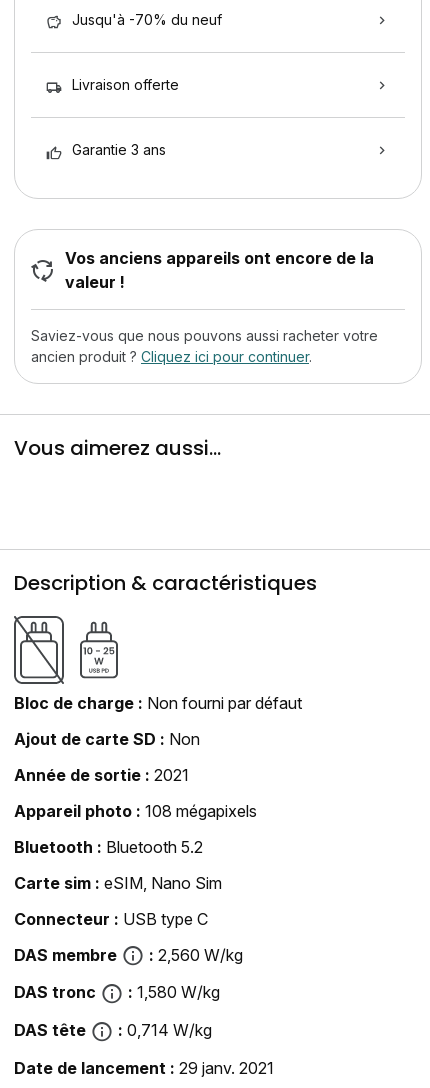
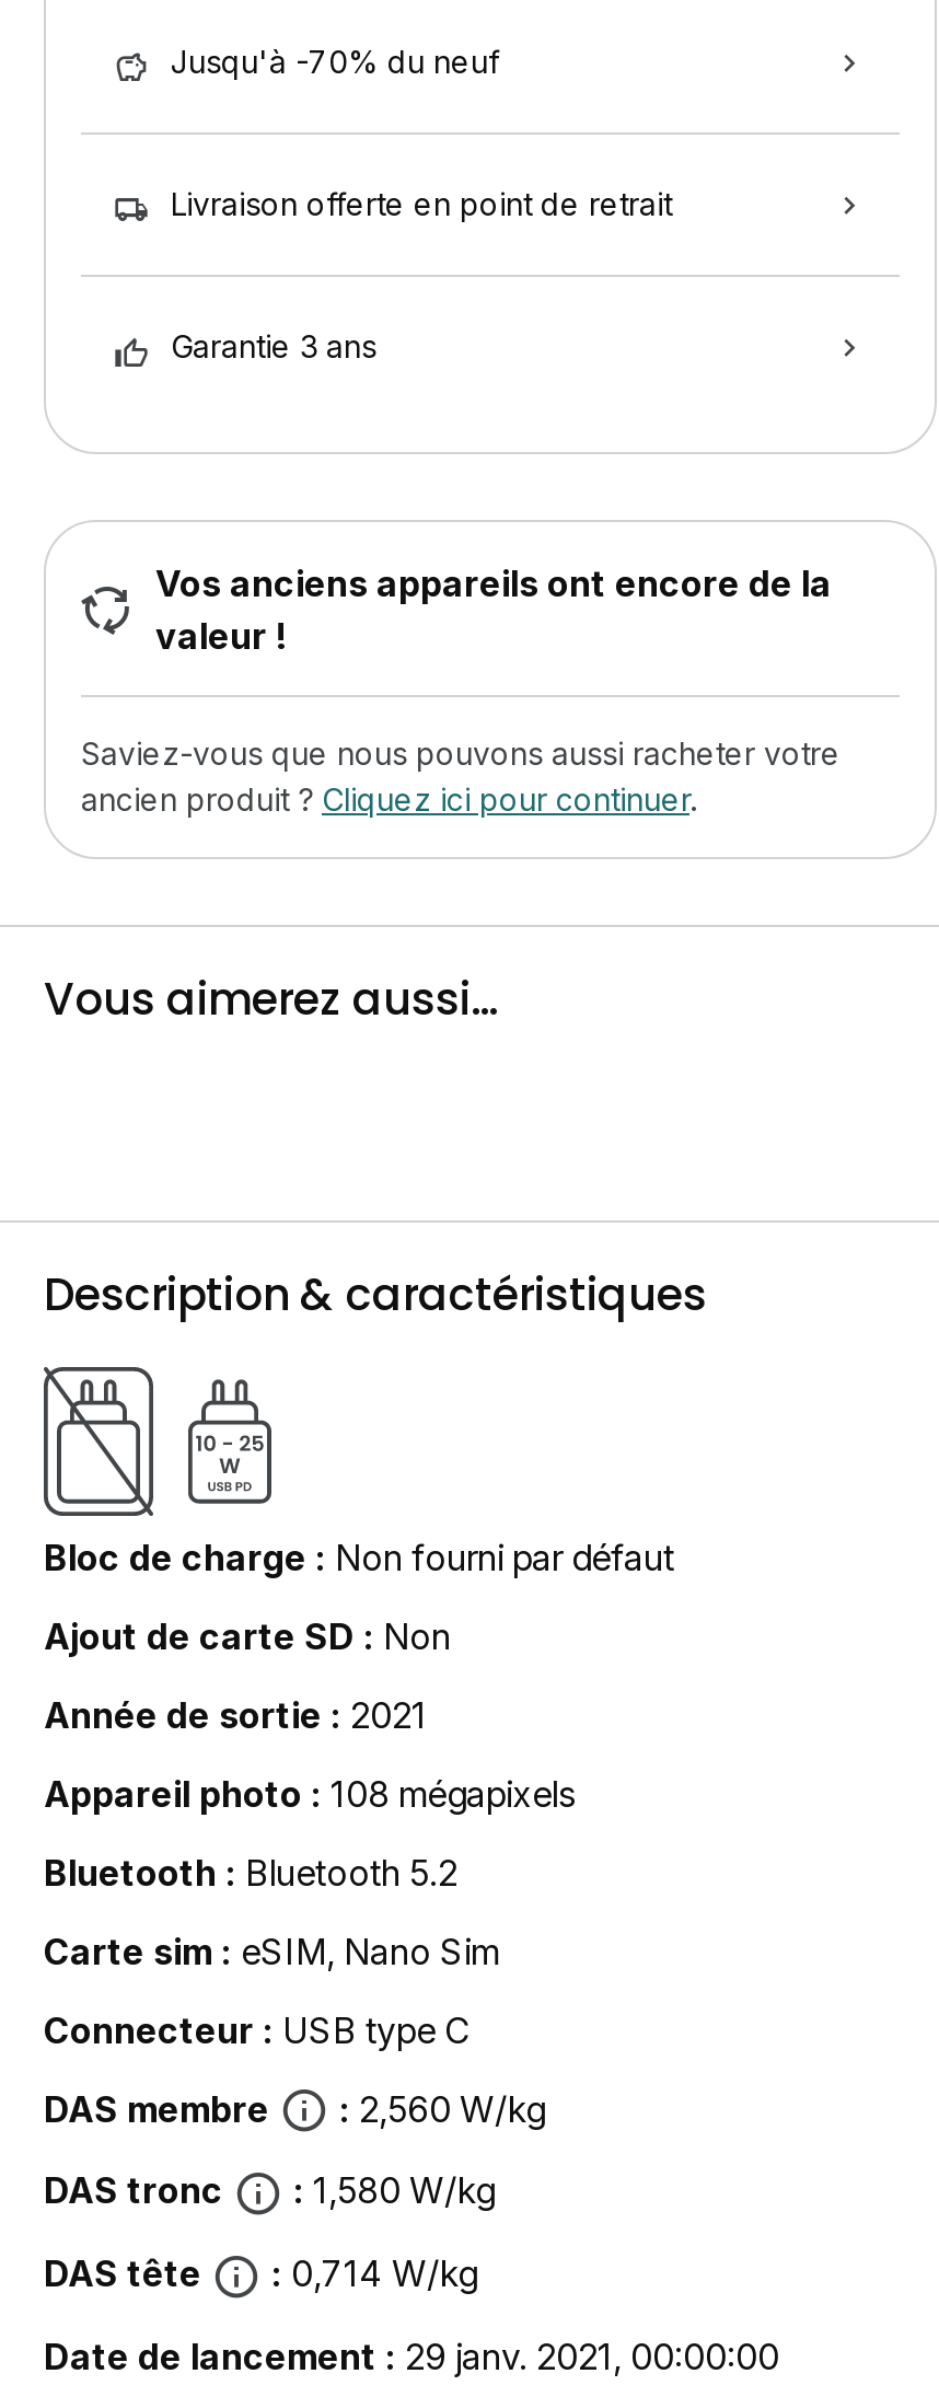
- Livraison offerte
+ Livraison offerte en point de retrait

- Date de lancement 29 janv. 2021
+ Date de lancement 29 janv. 2021, 00:00:00
